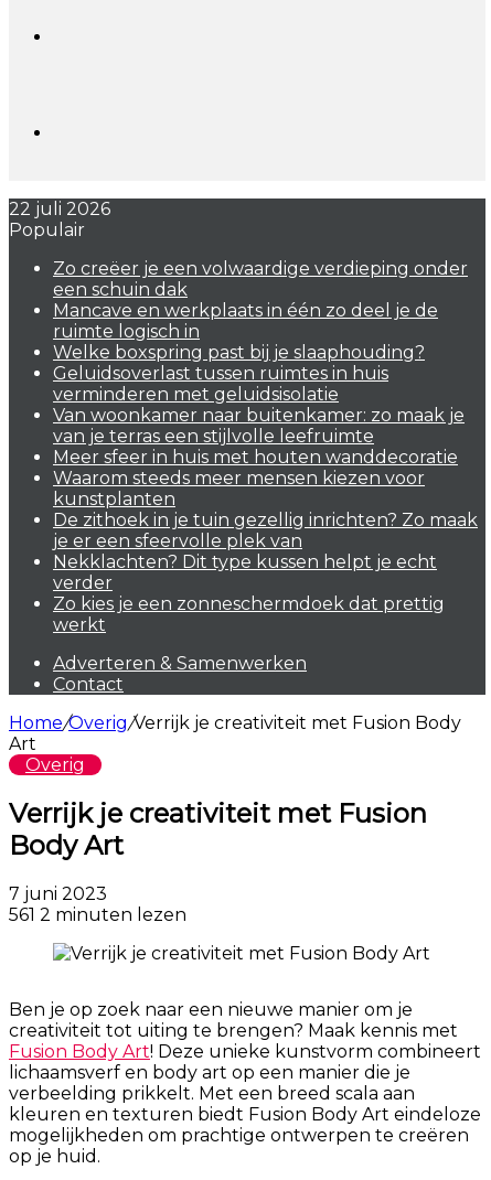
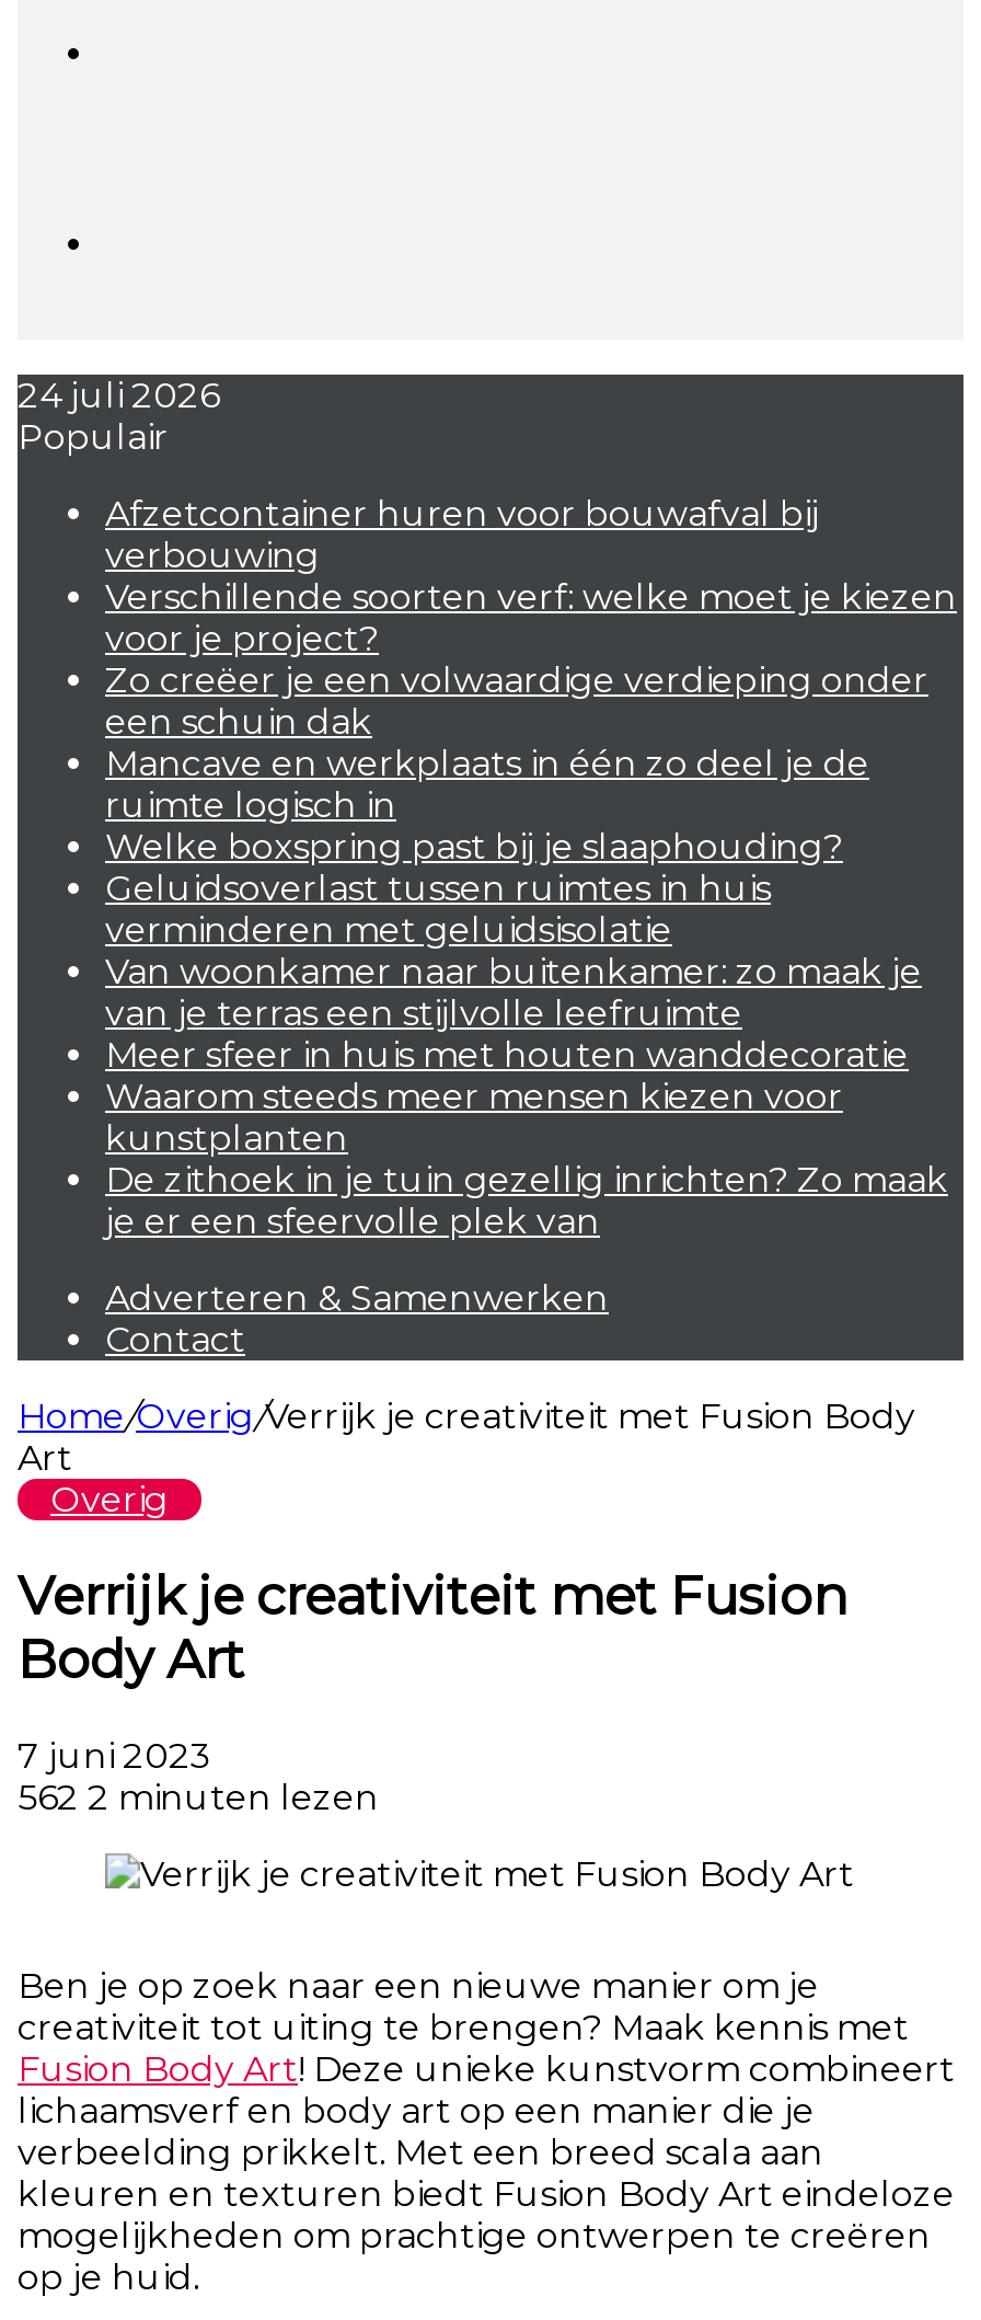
- 22 juli 2026
+ 24 juli 2026

+ Afzetcontainer huren voor bouwafval bij
+ verbouwing
+ Verschillende soorten verf: welke moet je kiezen
+ voor je project?

moved down: Zo creëer je een volwaardige verdieping onder | een schuin dak | Mancave en werkplaats in één zo deel je de | ... | De zithoek in je tuin gezellig inrichten? Zo maak | je er een sfeervolle plek van

- Nekklachten? Dit type kussen helpt je echt
- verder
- Zo kies je een zonneschermdoek dat prettig
- werkt

- 561 2 minuten lezen
+ 562 2 minuten lezen
